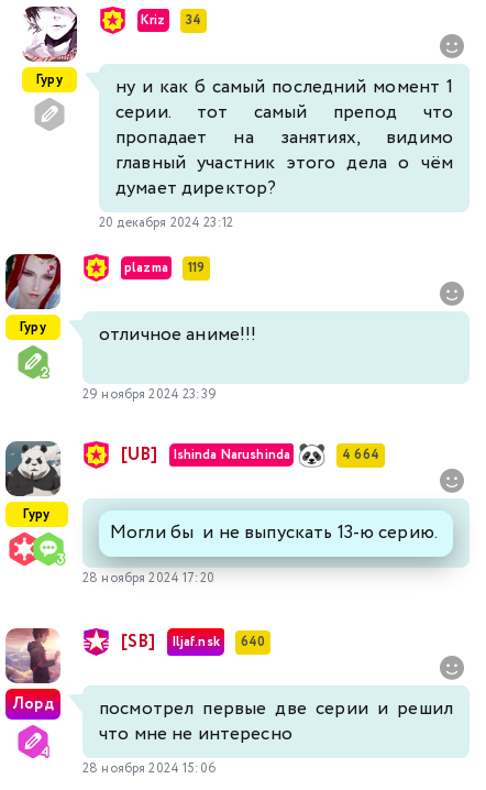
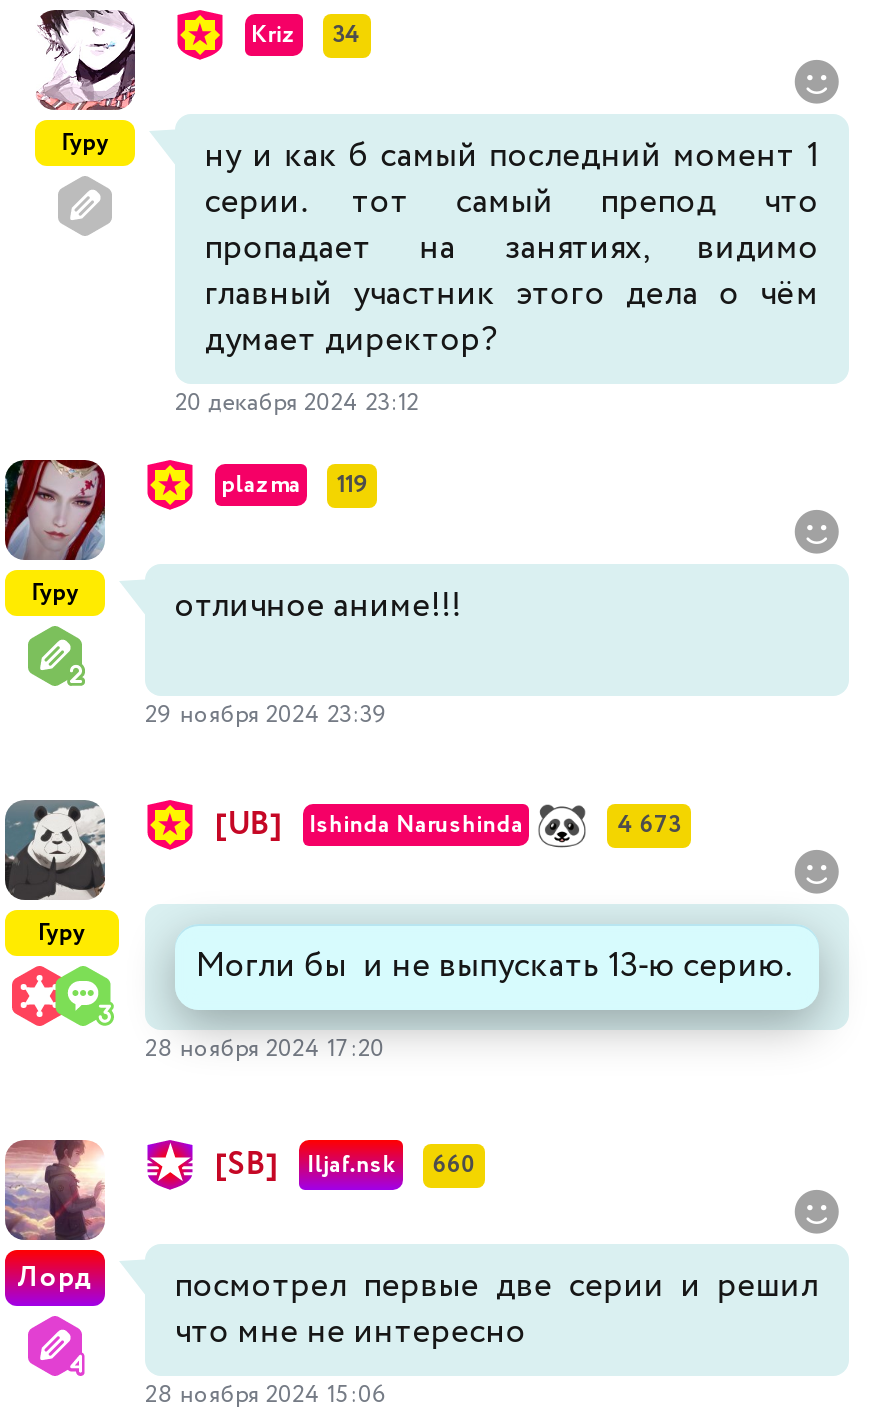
- 4 664
+ 4 673

- [SB] Iljaf.nsk 640
+ [SB] Iljaf.nsk 660
